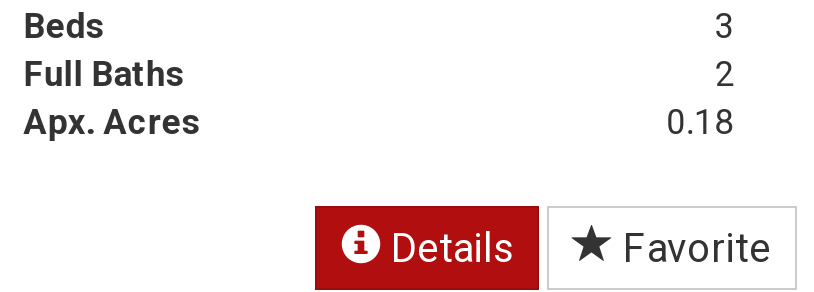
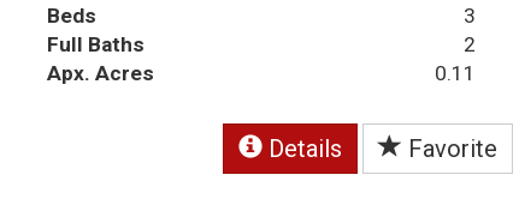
- 0.18
+ 0.11
